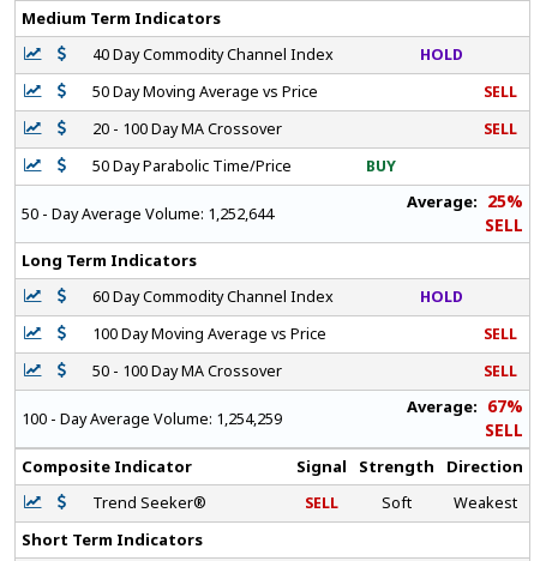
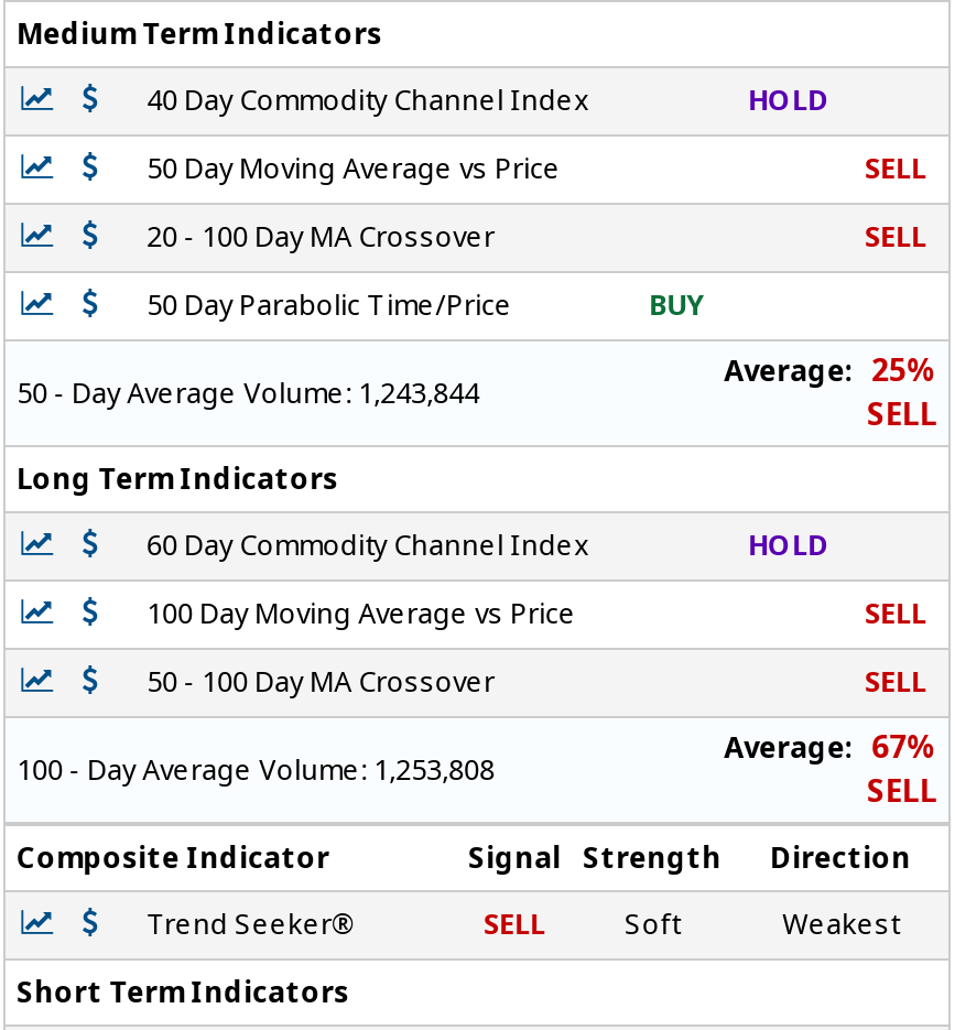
- 50 - Day Average Volume: 1,252,644
+ 50 - Day Average Volume: 1,243,844

- 100 - Day Average Volume: 1,254,259
+ 100 - Day Average Volume: 1,253,808
